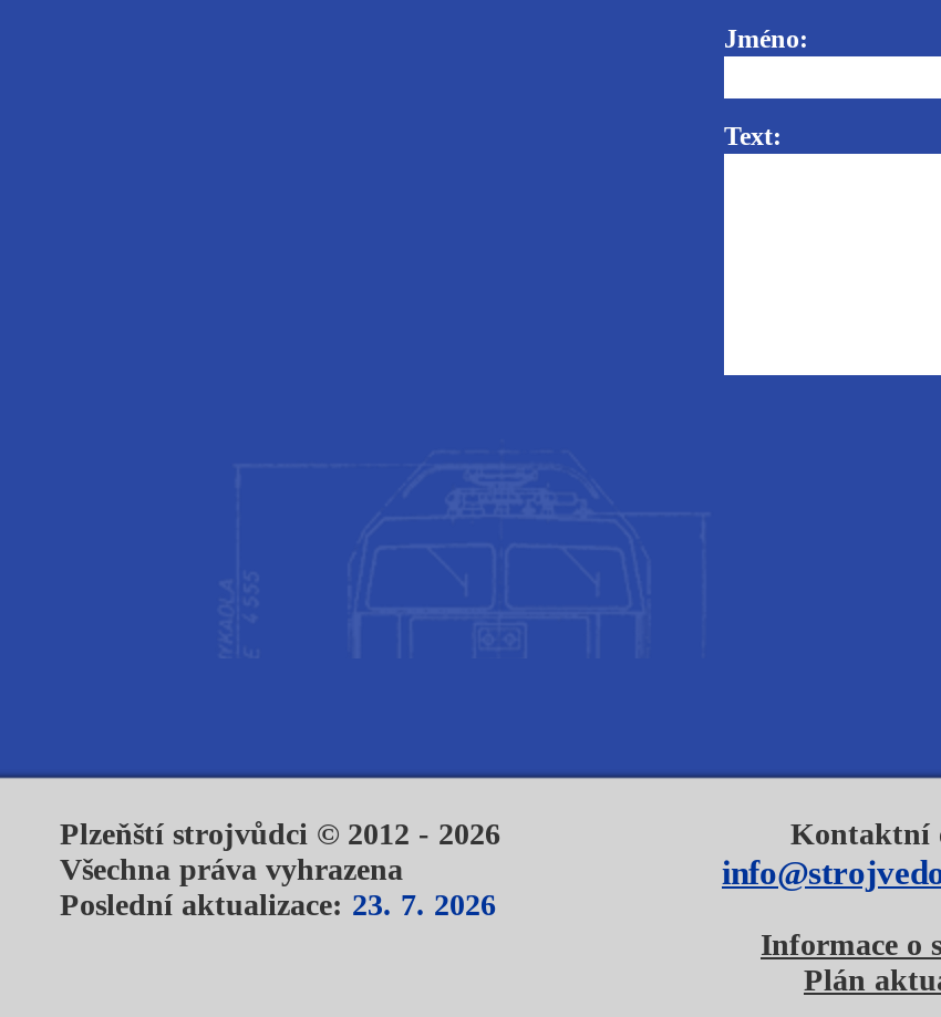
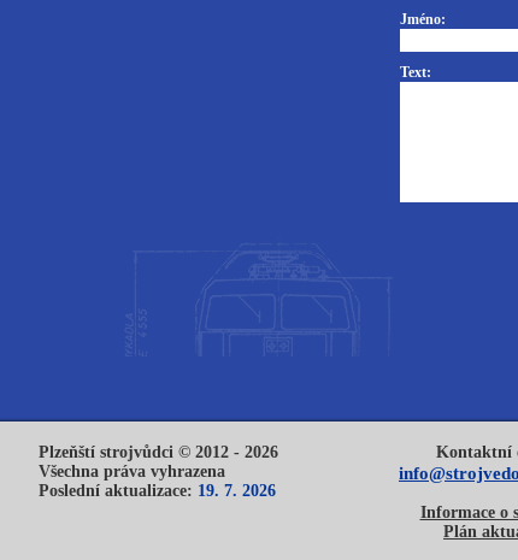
- Poslední aktualizace: 23. 7. 2026
+ Poslední aktualizace: 19. 7. 2026
